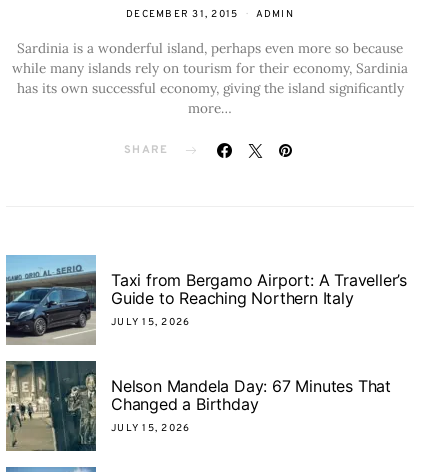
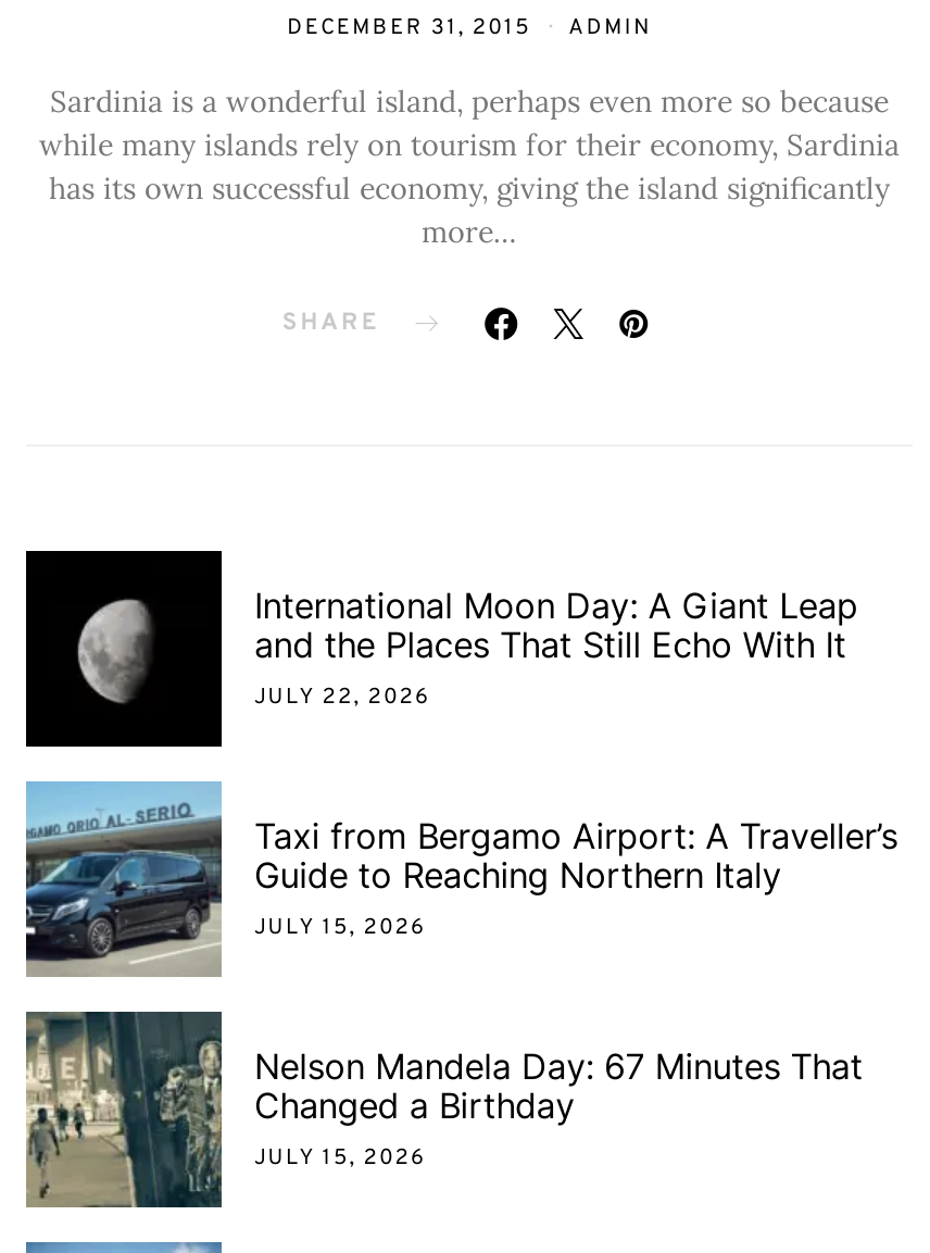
+ [image]
+ International Moon Day: A Giant Leap
+ and the Places That Still Echo With It
+ JULY 22, 2026
